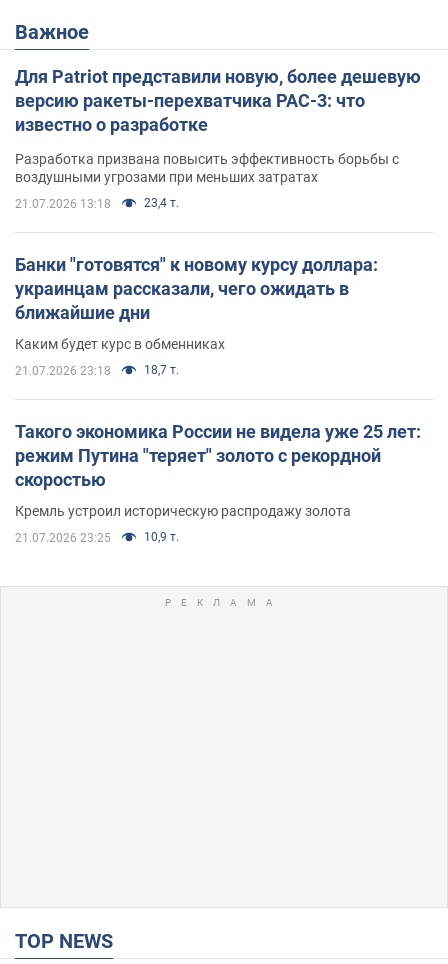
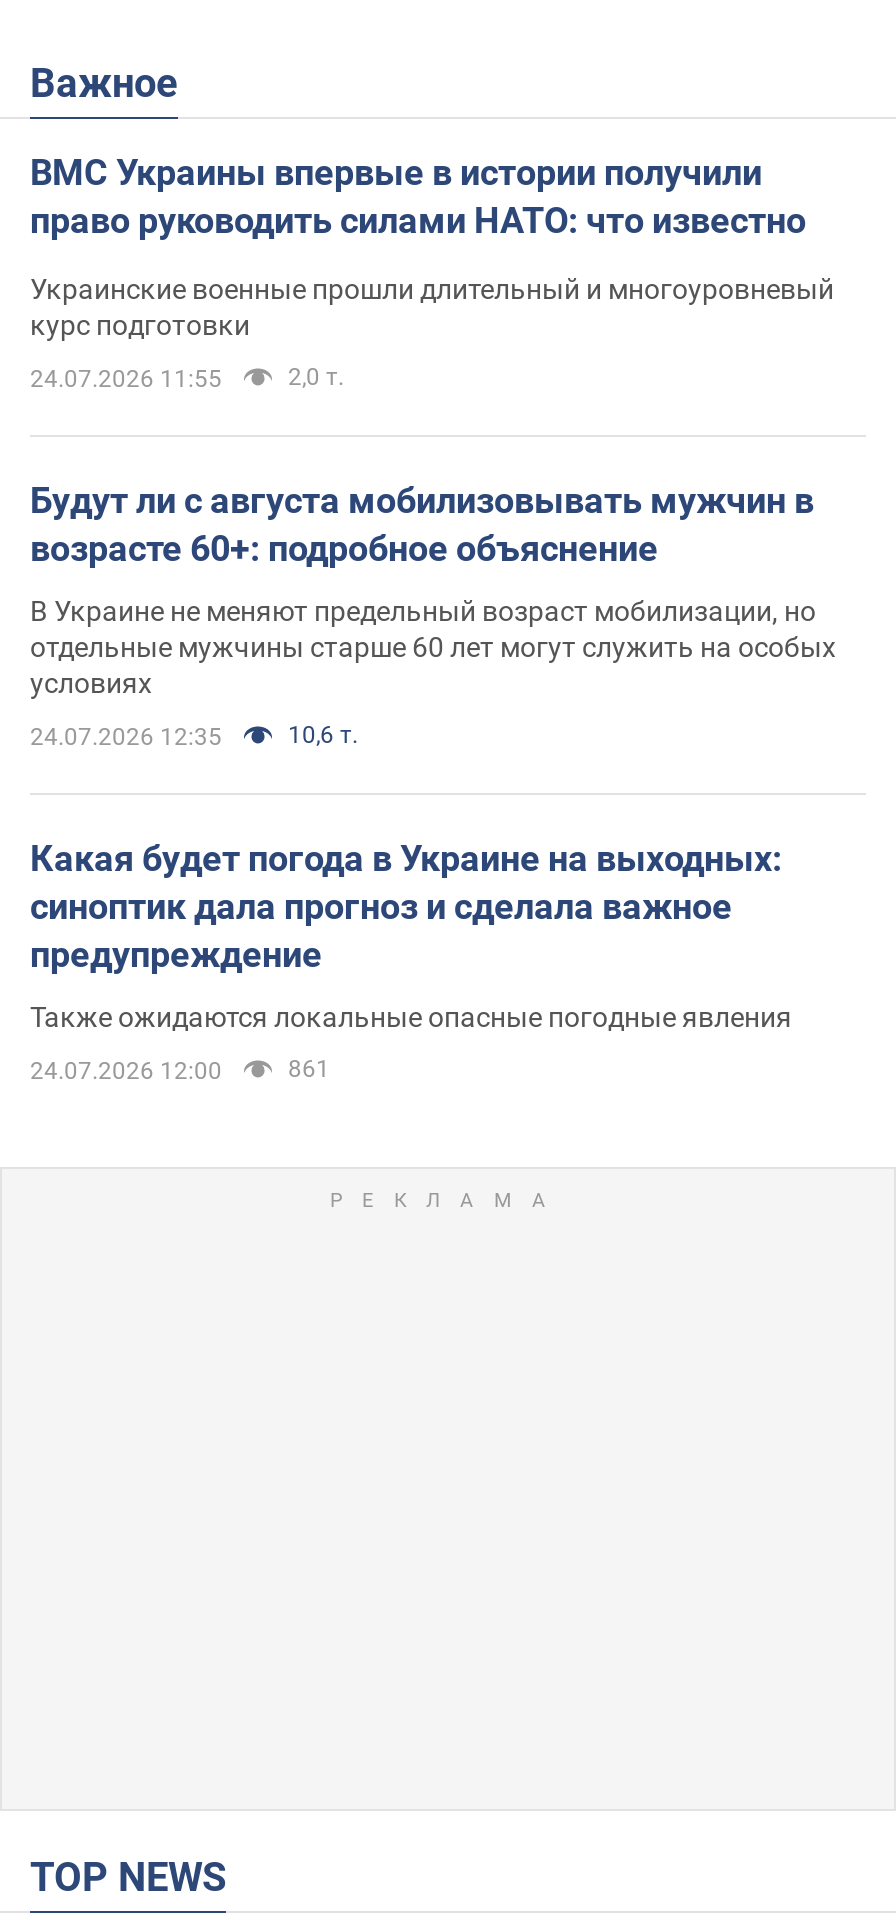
- Для Patriot представили новую, более дешевую
- версию ракеты-перехватчика PAC-3: что
- известно о разработке
+ ВМС Украины впервые в истории получили
+ право руководить силами НАТО: что известно

- Разработка призвана повысить эффективность борьбы с
- воздушными угрозами при меньших затратах
+ Украинские военные прошли длительный и многоуровневый
+ курс подготовки

- 21.07.2026 13:18
- 23,4 т.
+ 24.07.2026 11:55
+ 2,0 т.

- Банки "готовятся" к новому курсу доллара:
- украинцам рассказали, чего ожидать в
- ближайшие дни
+ Будут ли с августа мобилизовывать мужчин в
+ возрасте 60+: подробное объяснение

- Каким будет курс в обменниках
+ В Украине не меняют предельный возраст мобилизации, но
+ отдельные мужчины старше 60 лет могут служить на особых
+ условиях

- 21.07.2026 23:18
- 18,7 т.
+ 24.07.2026 12:35
+ 10,6 т.

- Такого экономика России не видела уже 25 лет:
- режим Путина "теряет" золото с рекордной
- скоростью
+ Какая будет погода в Украине на выходных:
+ синоптик дала прогноз и сделала важное
+ предупреждение

- Кремль устроил историческую распродажу золота
+ Также ожидаются локальные опасные погодные явления

- 21.07.2026 23:25
- 10,9 т.
+ 24.07.2026 12:00
+ 861
